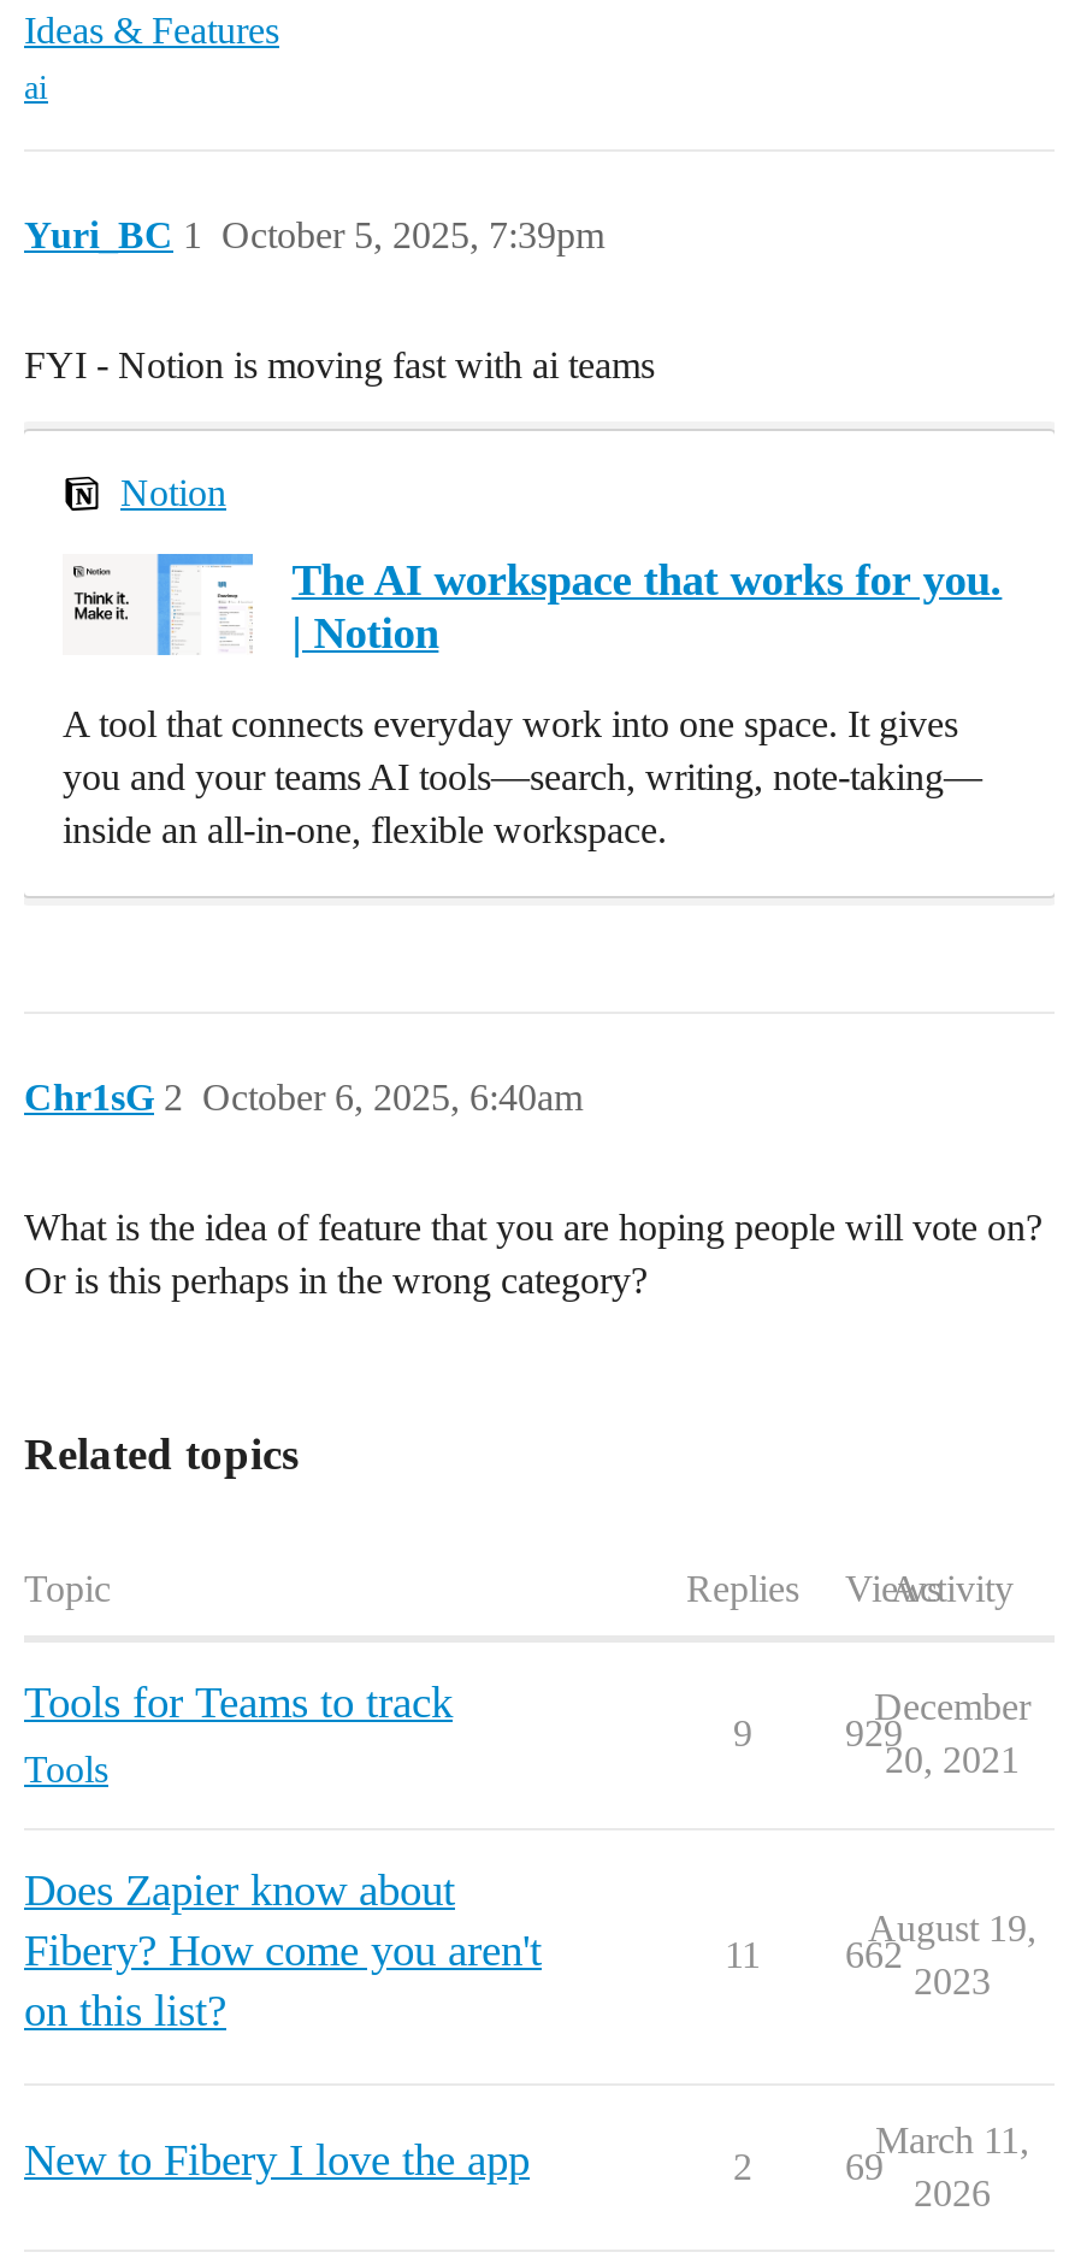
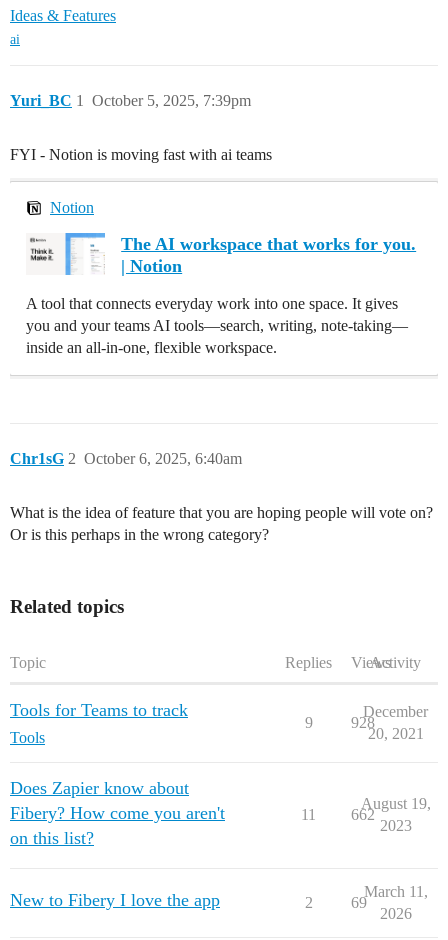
- 929
+ 928
